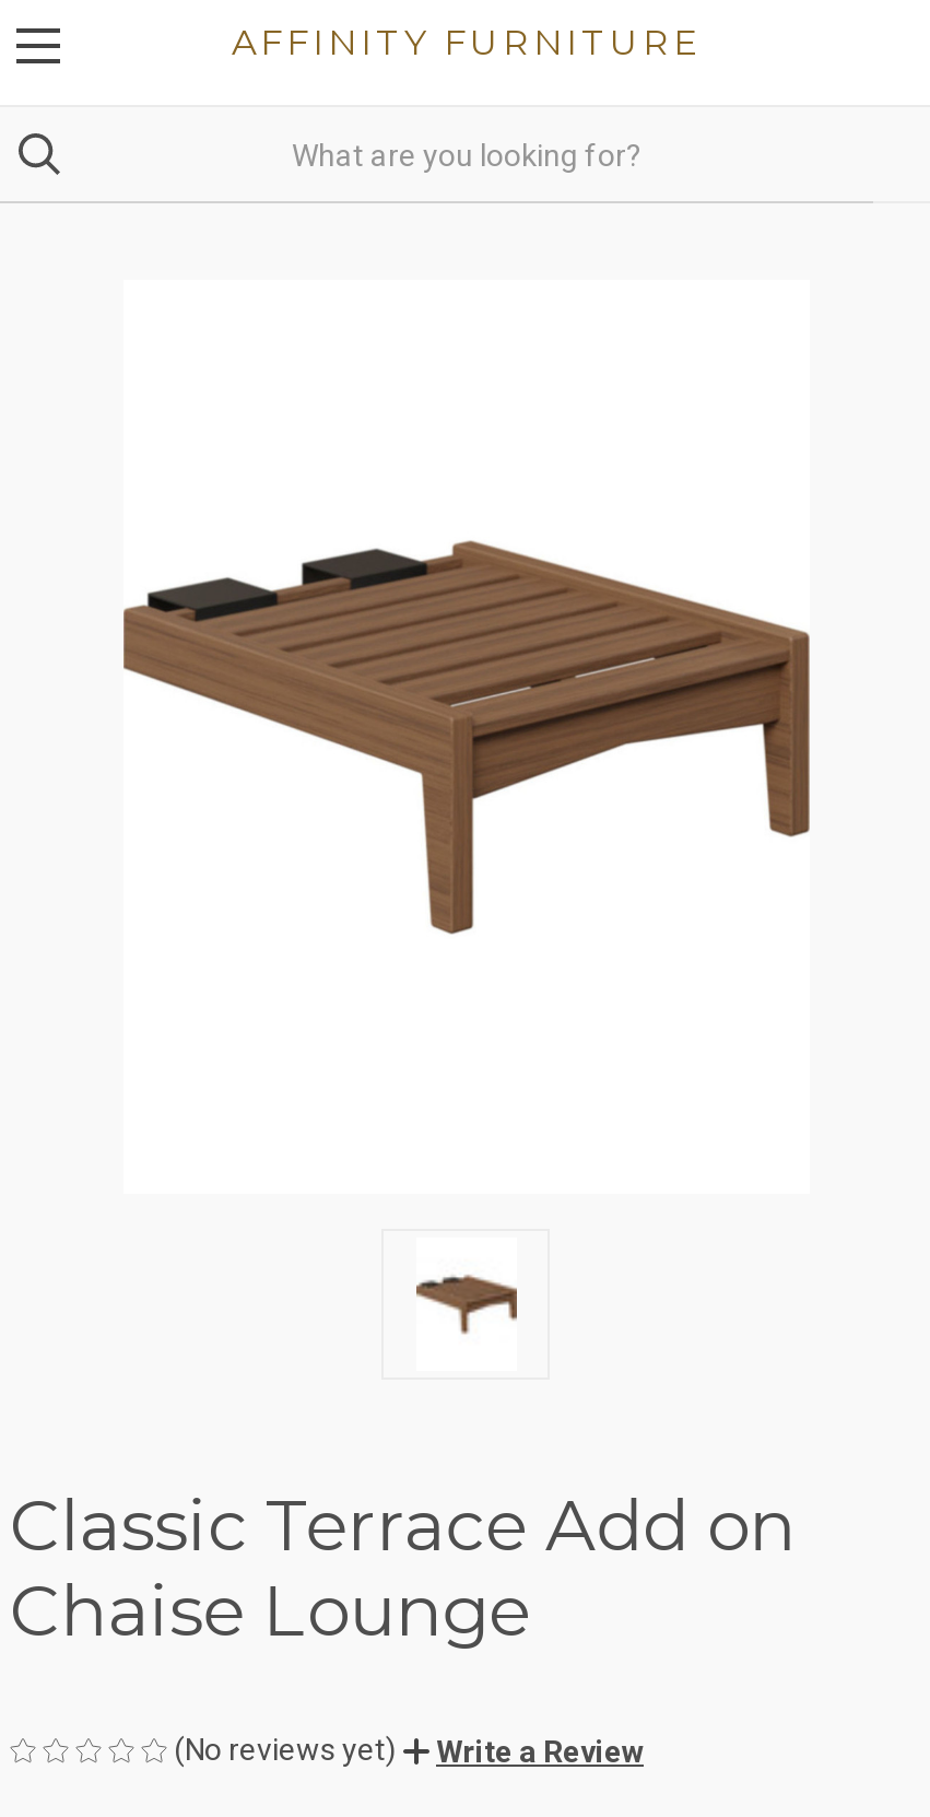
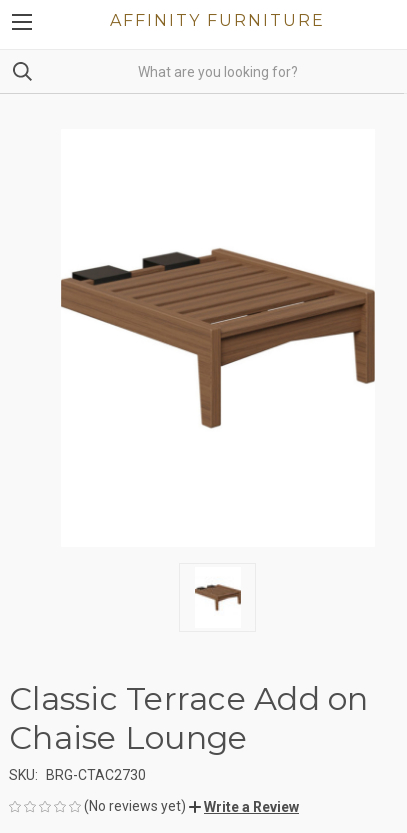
+ SKU: BRG-CTAC2730
